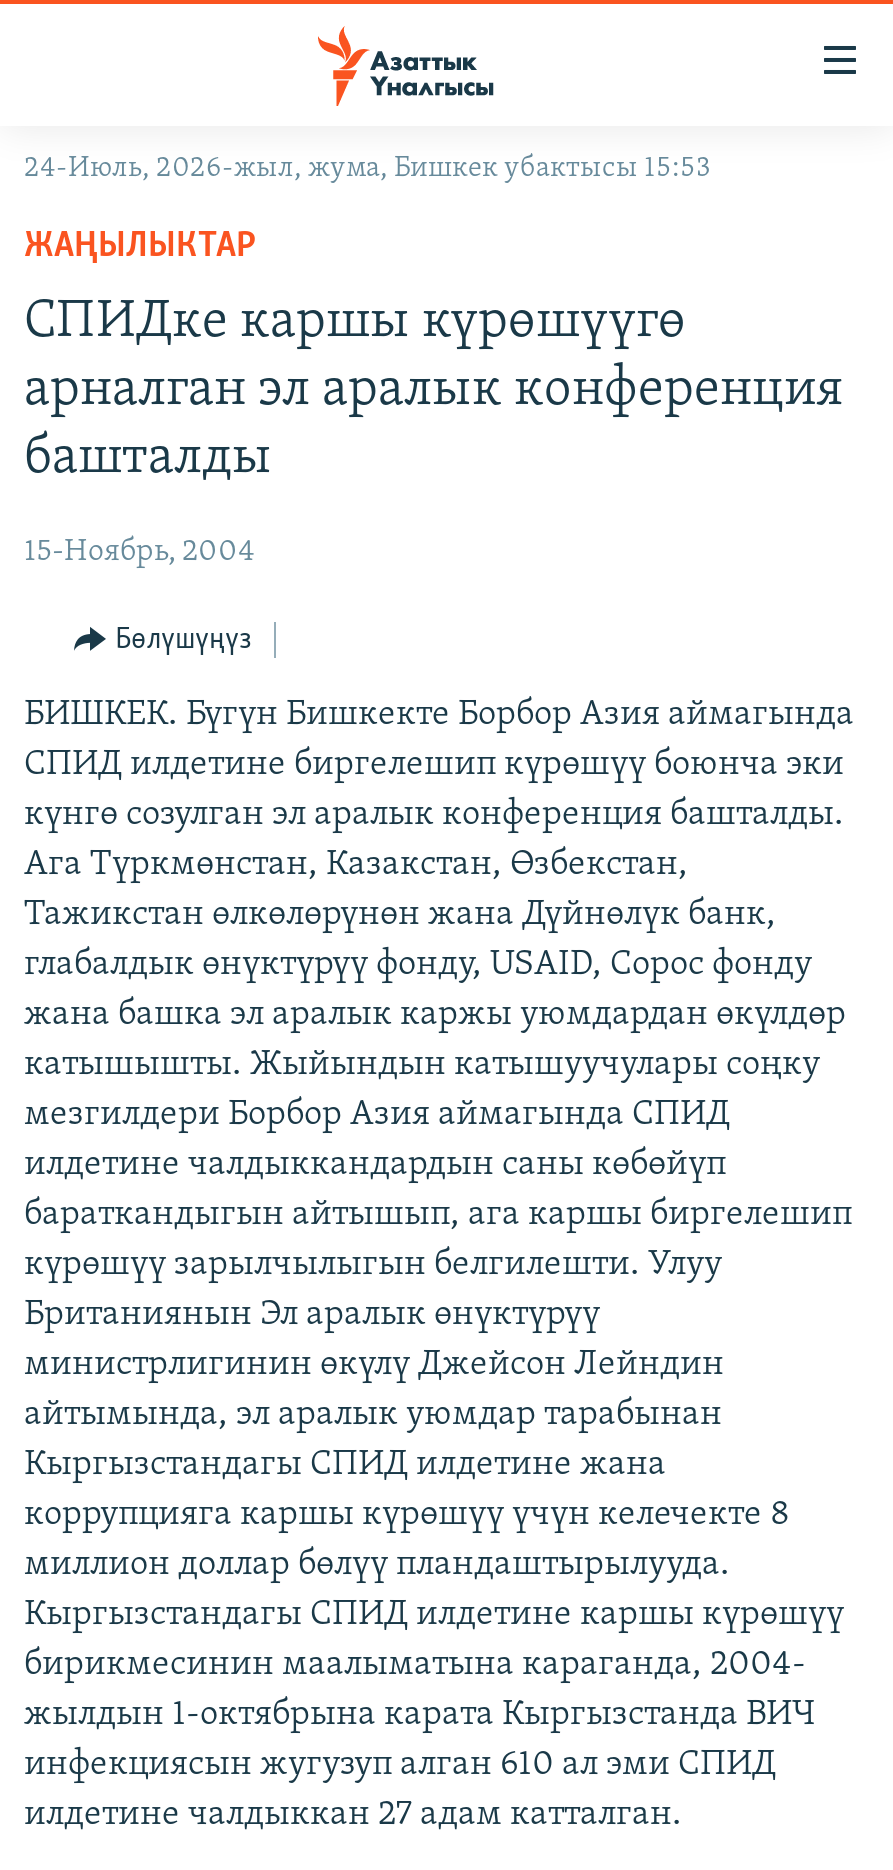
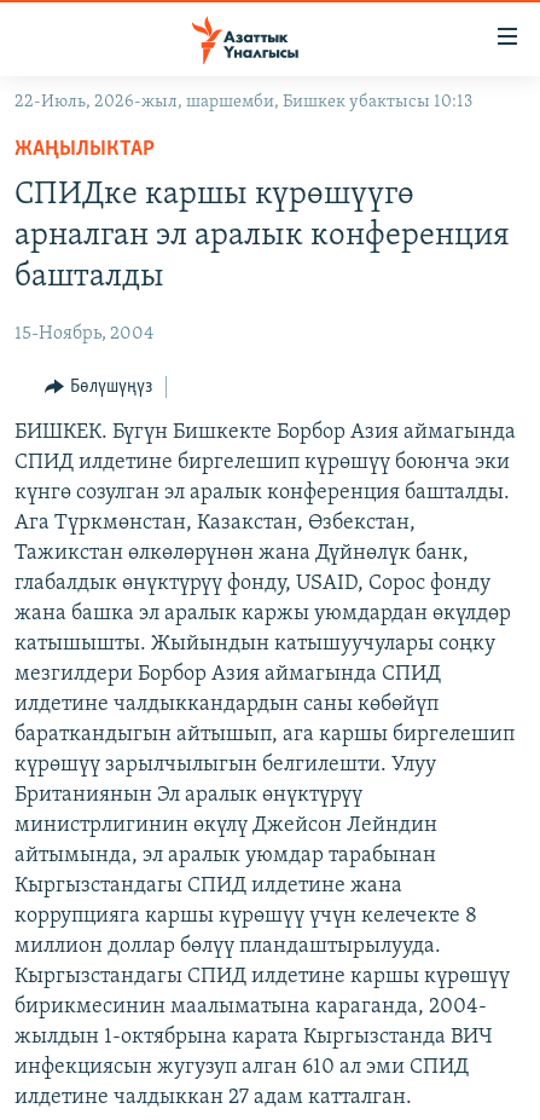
- 24-Июль, 2026-жыл, жума, Бишкек убактысы 15:53
+ 22-Июль, 2026-жыл, шаршемби, Бишкек убактысы 10:13
